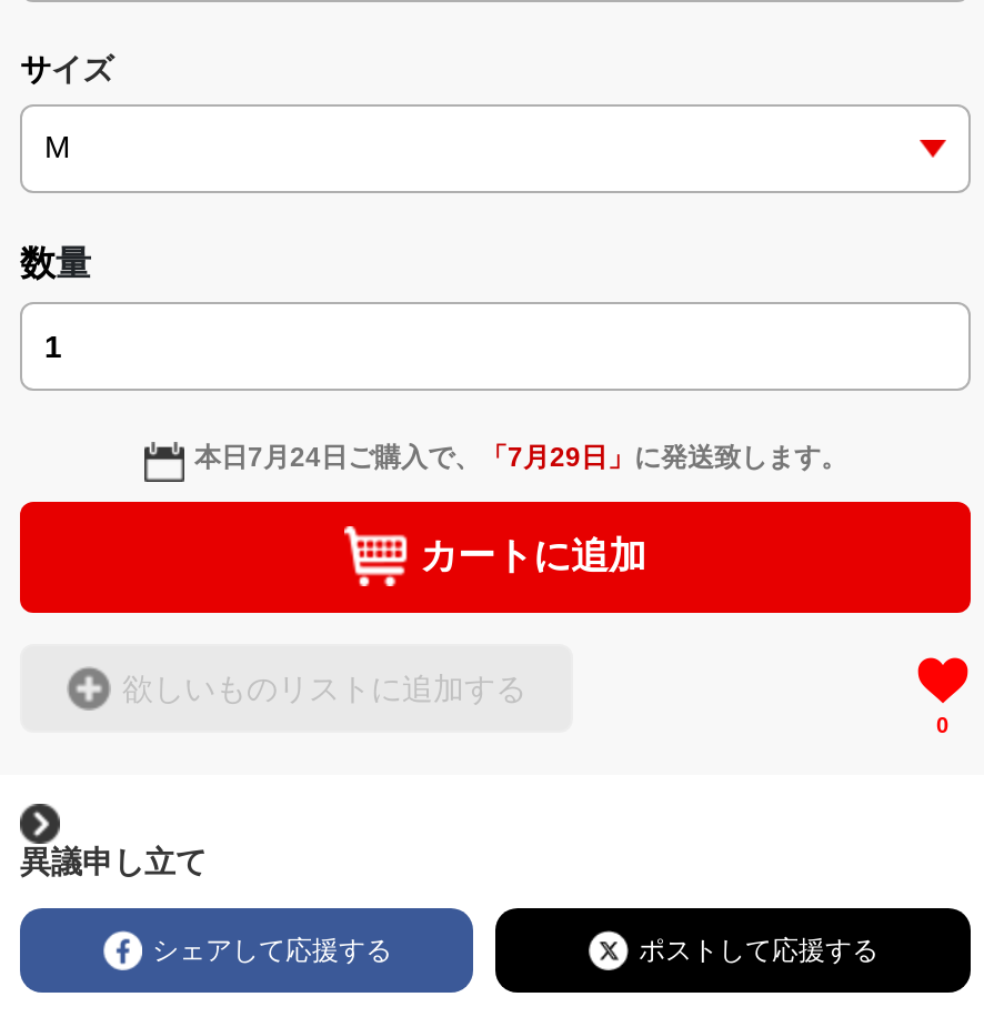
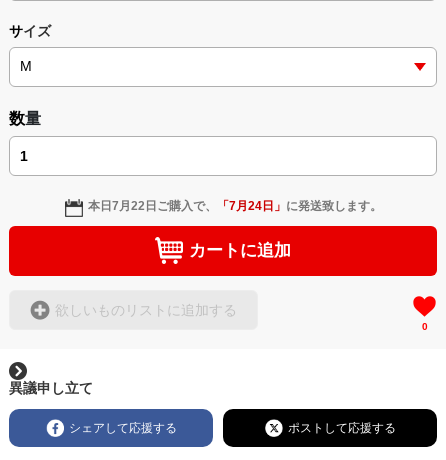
- 本日7月24日ご購入で、「7月29日」に発送致します。
+ 本日7月22日ご購入で、「7月24日」に発送致します。
